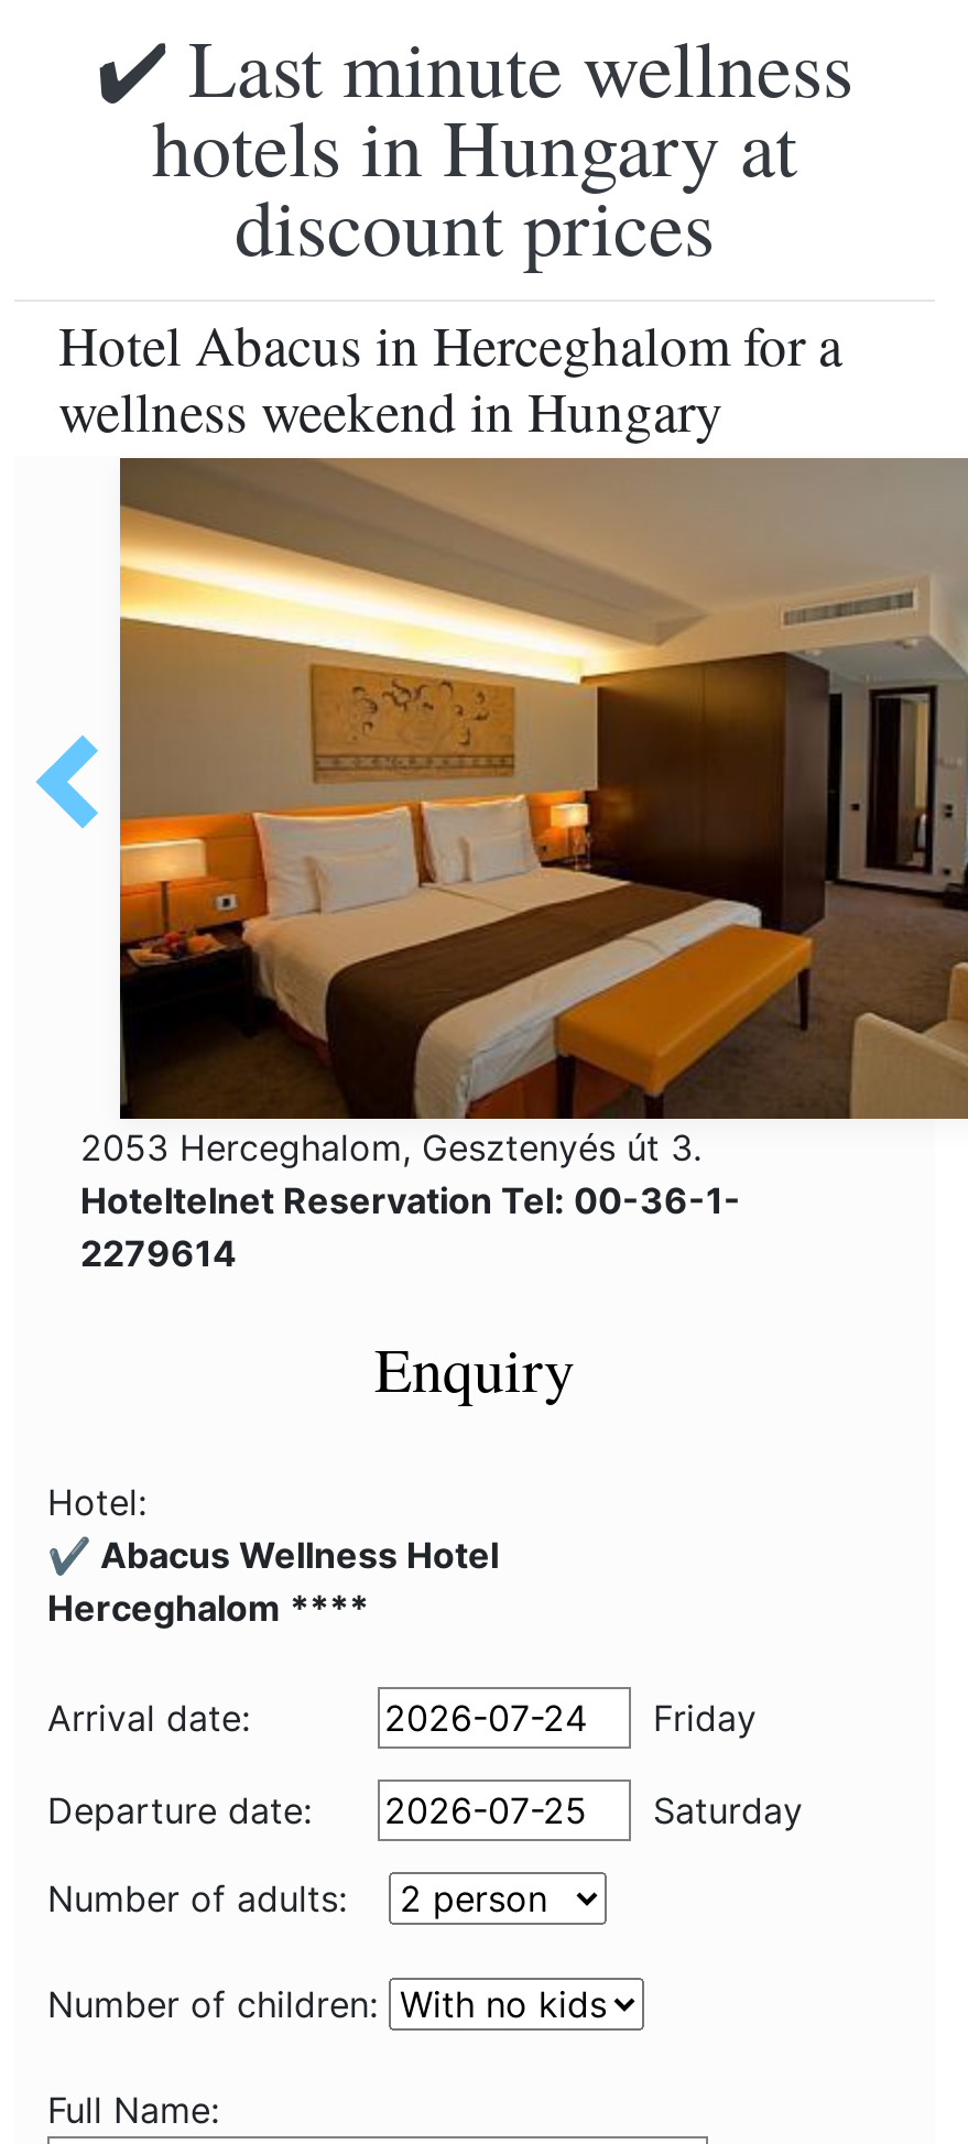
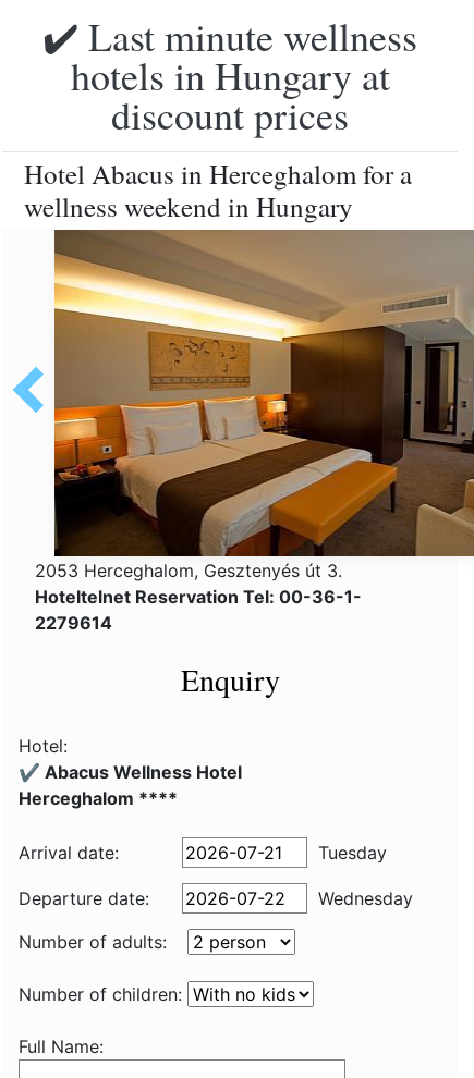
- Friday
+ Tuesday

- Saturday
+ Wednesday
